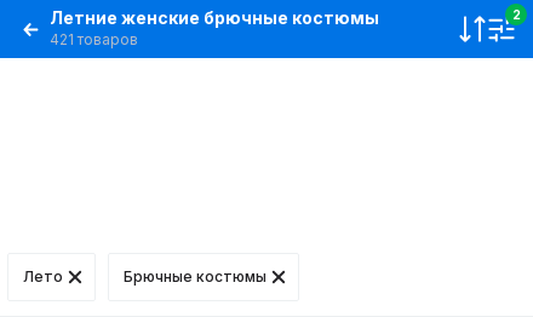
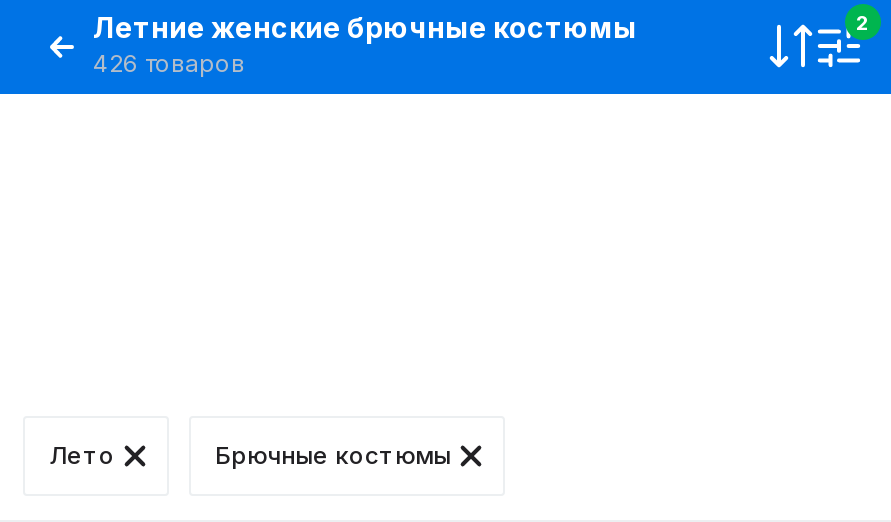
- 421 товаров
+ 426 товаров
